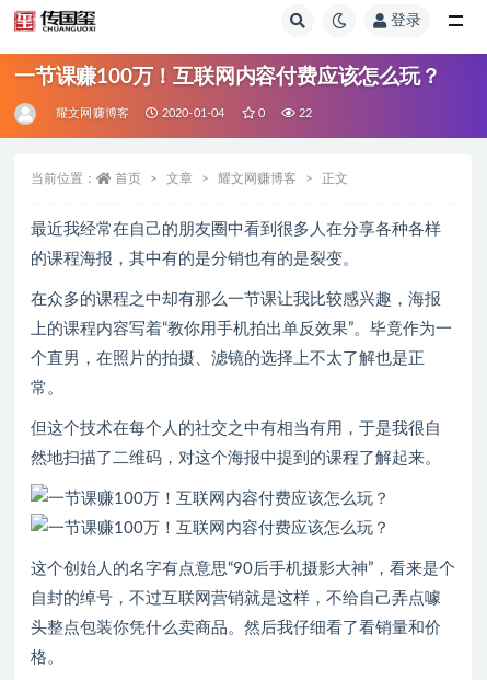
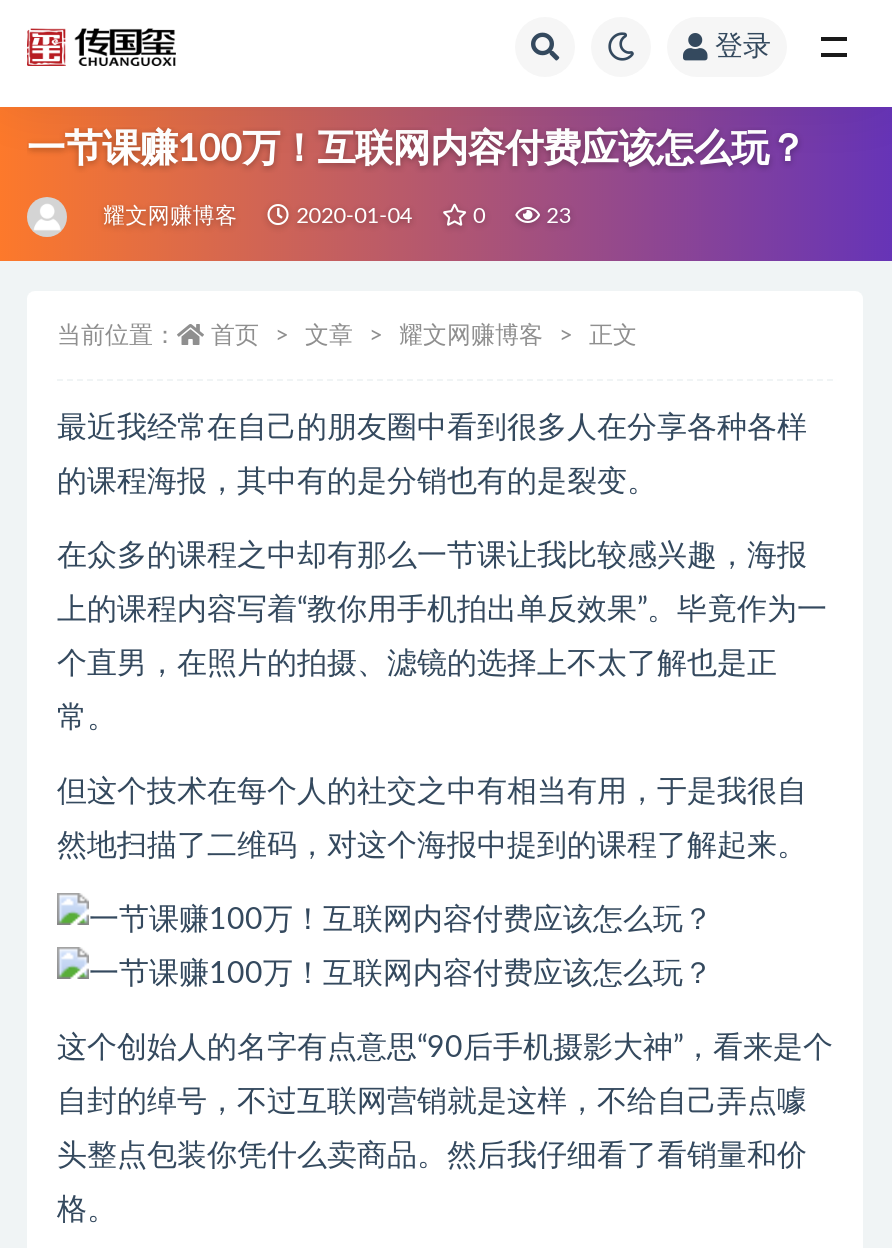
- 22
+ 23
